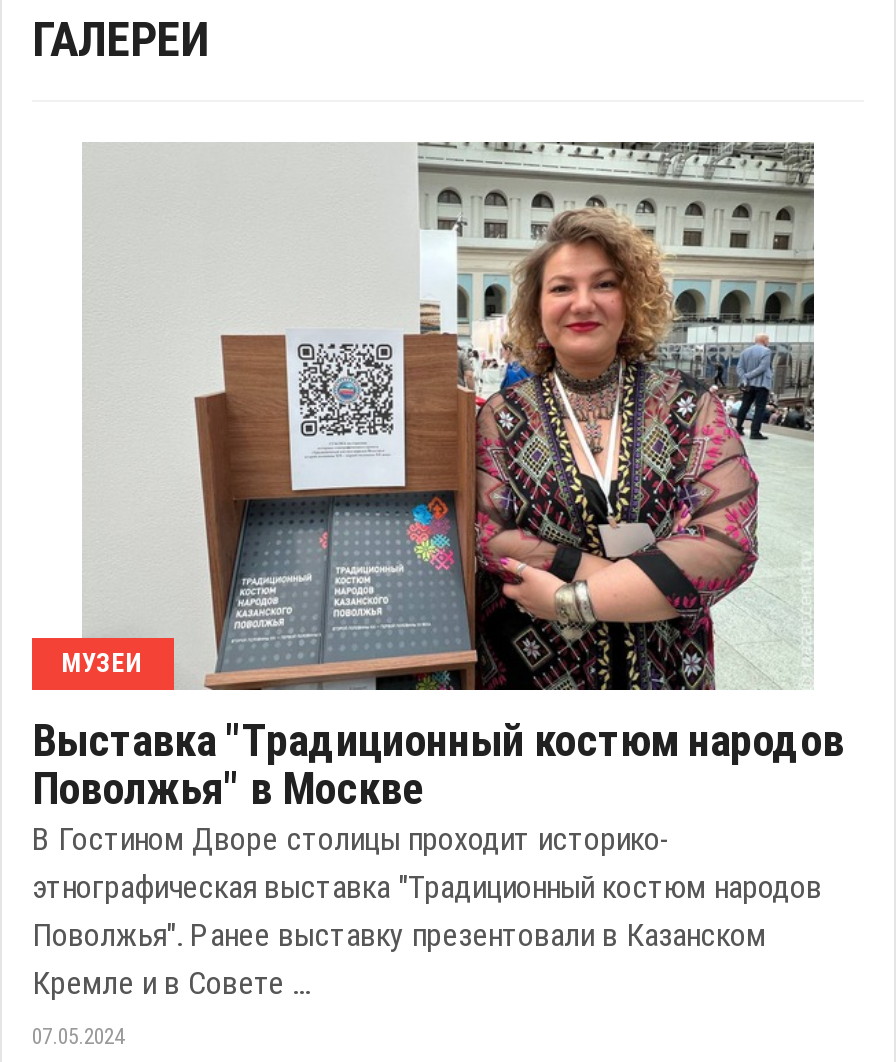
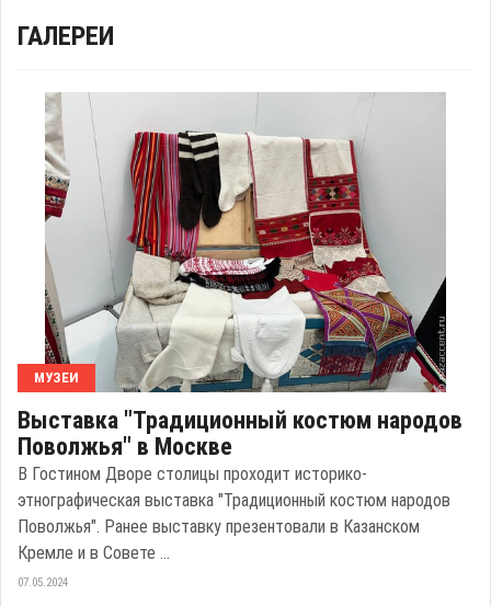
- [image]
+ [image]
